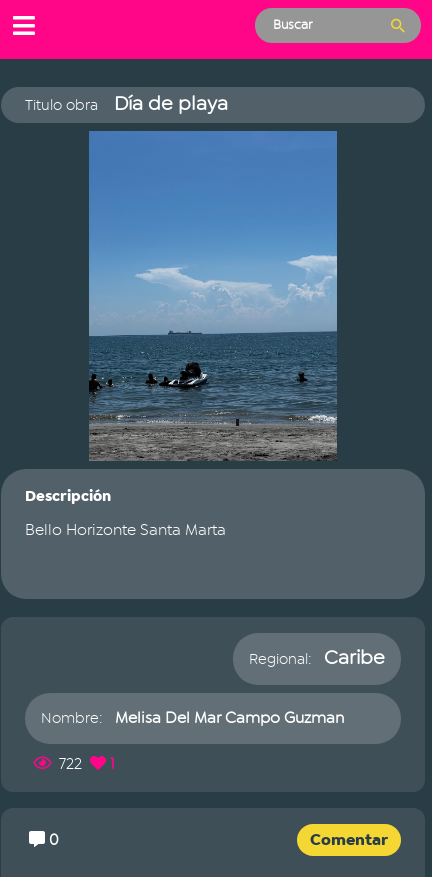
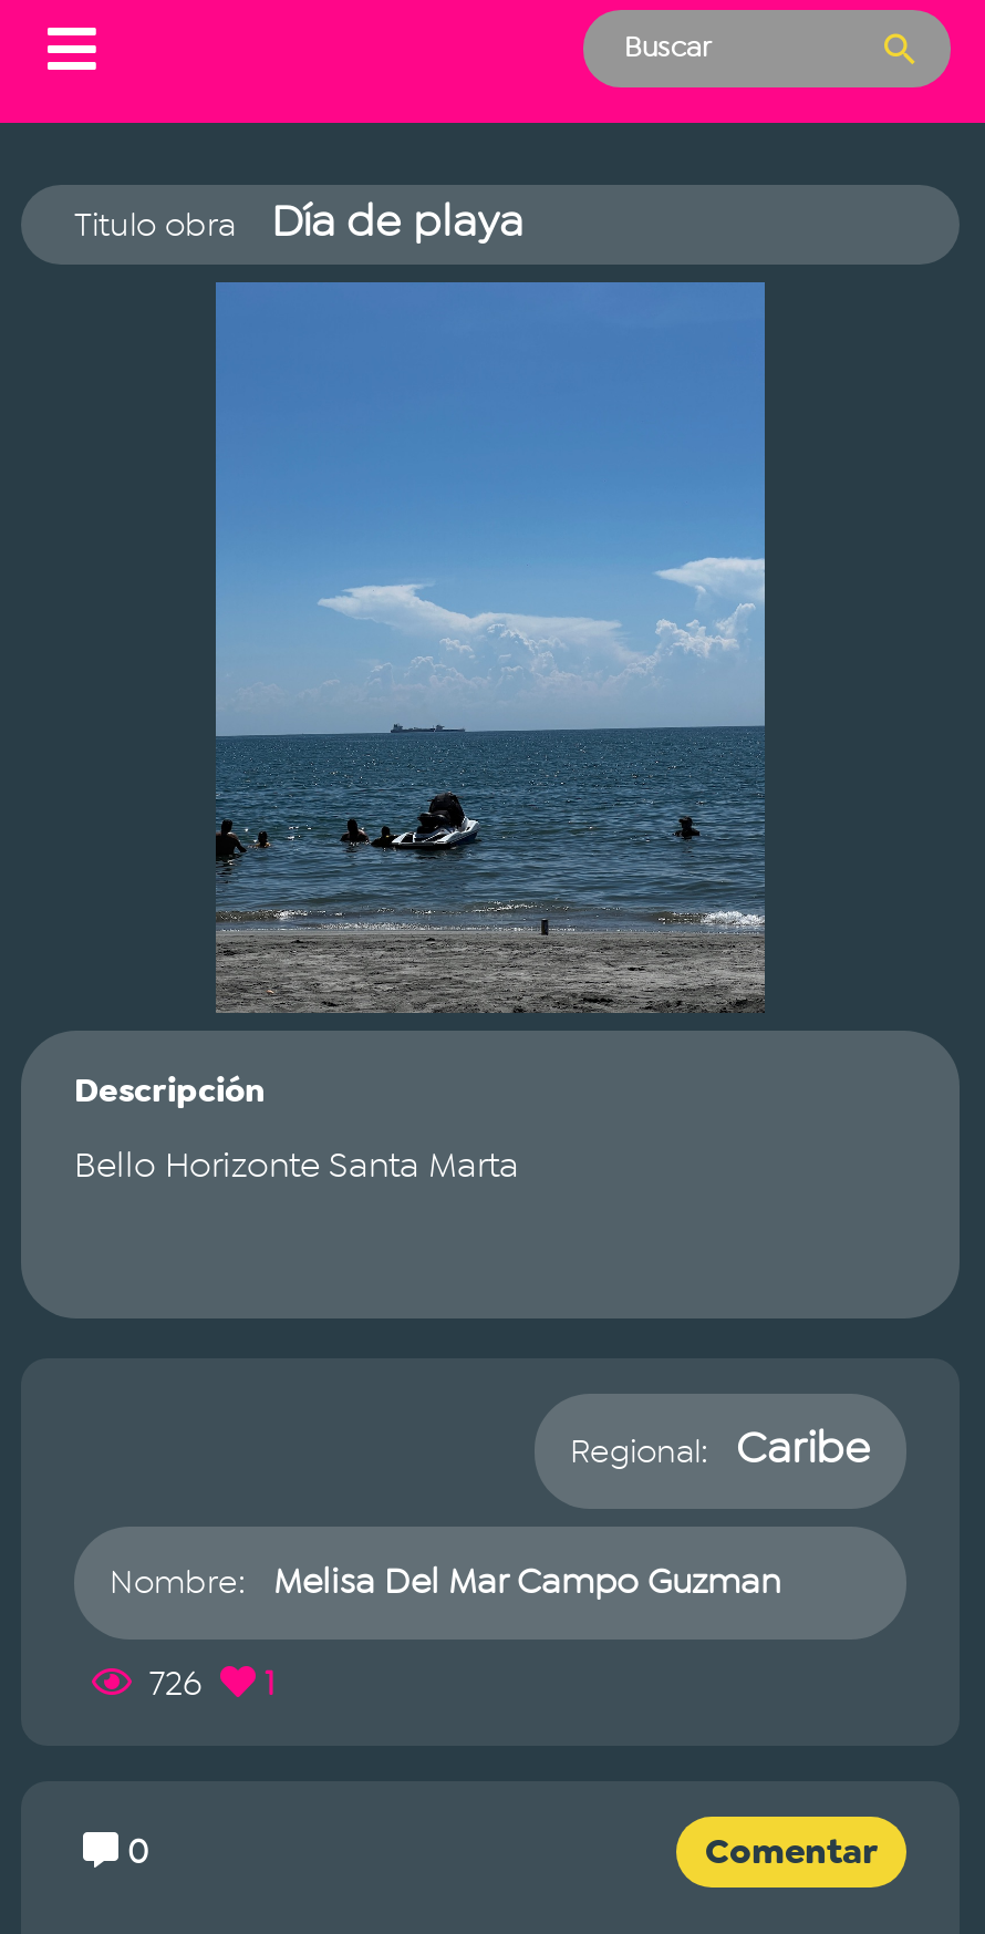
- 722
+ 726
